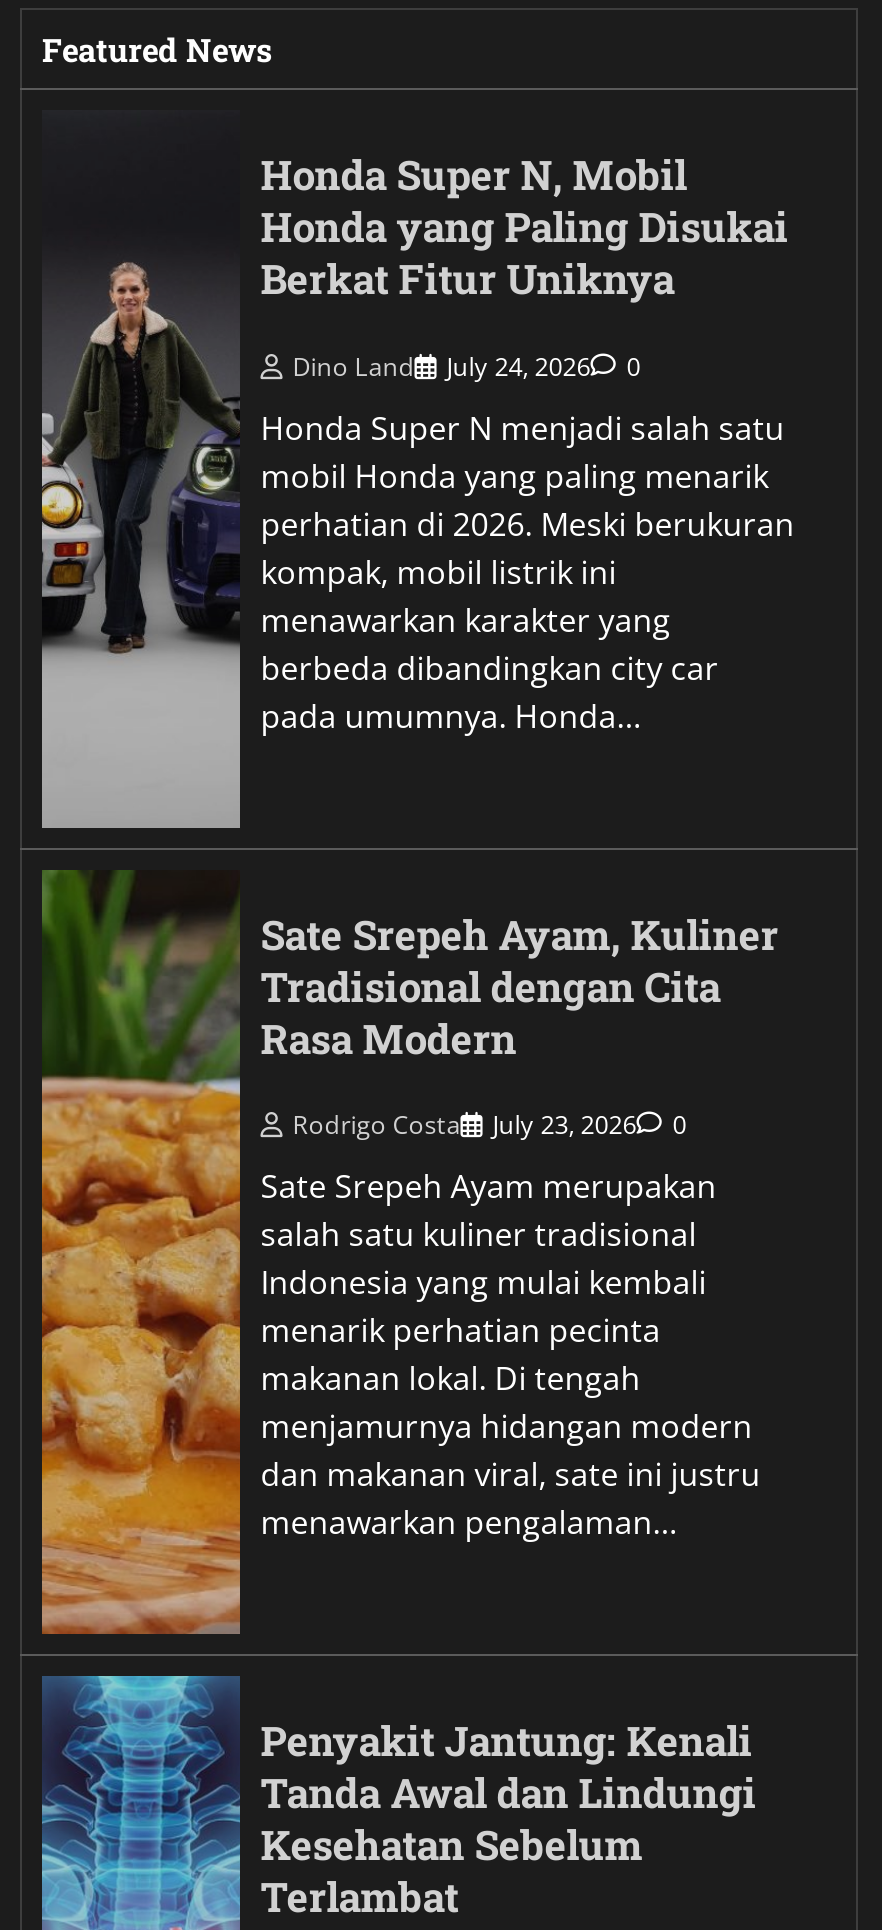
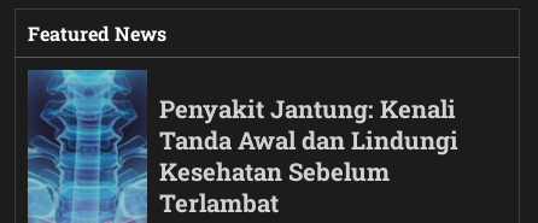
- [image]
- Honda Super N, Mobil
- Honda yang Paling Disukai
- Berkat Fitur Uniknya
- Dino Land
- July 24, 2026
- 0
- Honda Super N menjadi salah satu
- mobil Honda yang paling menarik
- perhatian di 2026. Meski berukuran
- kompak, mobil listrik ini
- menawarkan karakter yang
- berbeda dibandingkan city car
- pada umumnya. Honda…

- [image]
- Sate Srepeh Ayam, Kuliner
- Tradisional dengan Cita
- Rasa Modern
- Rodrigo Costa
- July 23, 2026
- 0
- Sate Srepeh Ayam merupakan
- salah satu kuliner tradisional
- Indonesia yang mulai kembali
- menarik perhatian pecinta
- makanan lokal. Di tengah
- menjamurnya hidangan modern
- dan makanan viral, sate ini justru
- menawarkan pengalaman…
